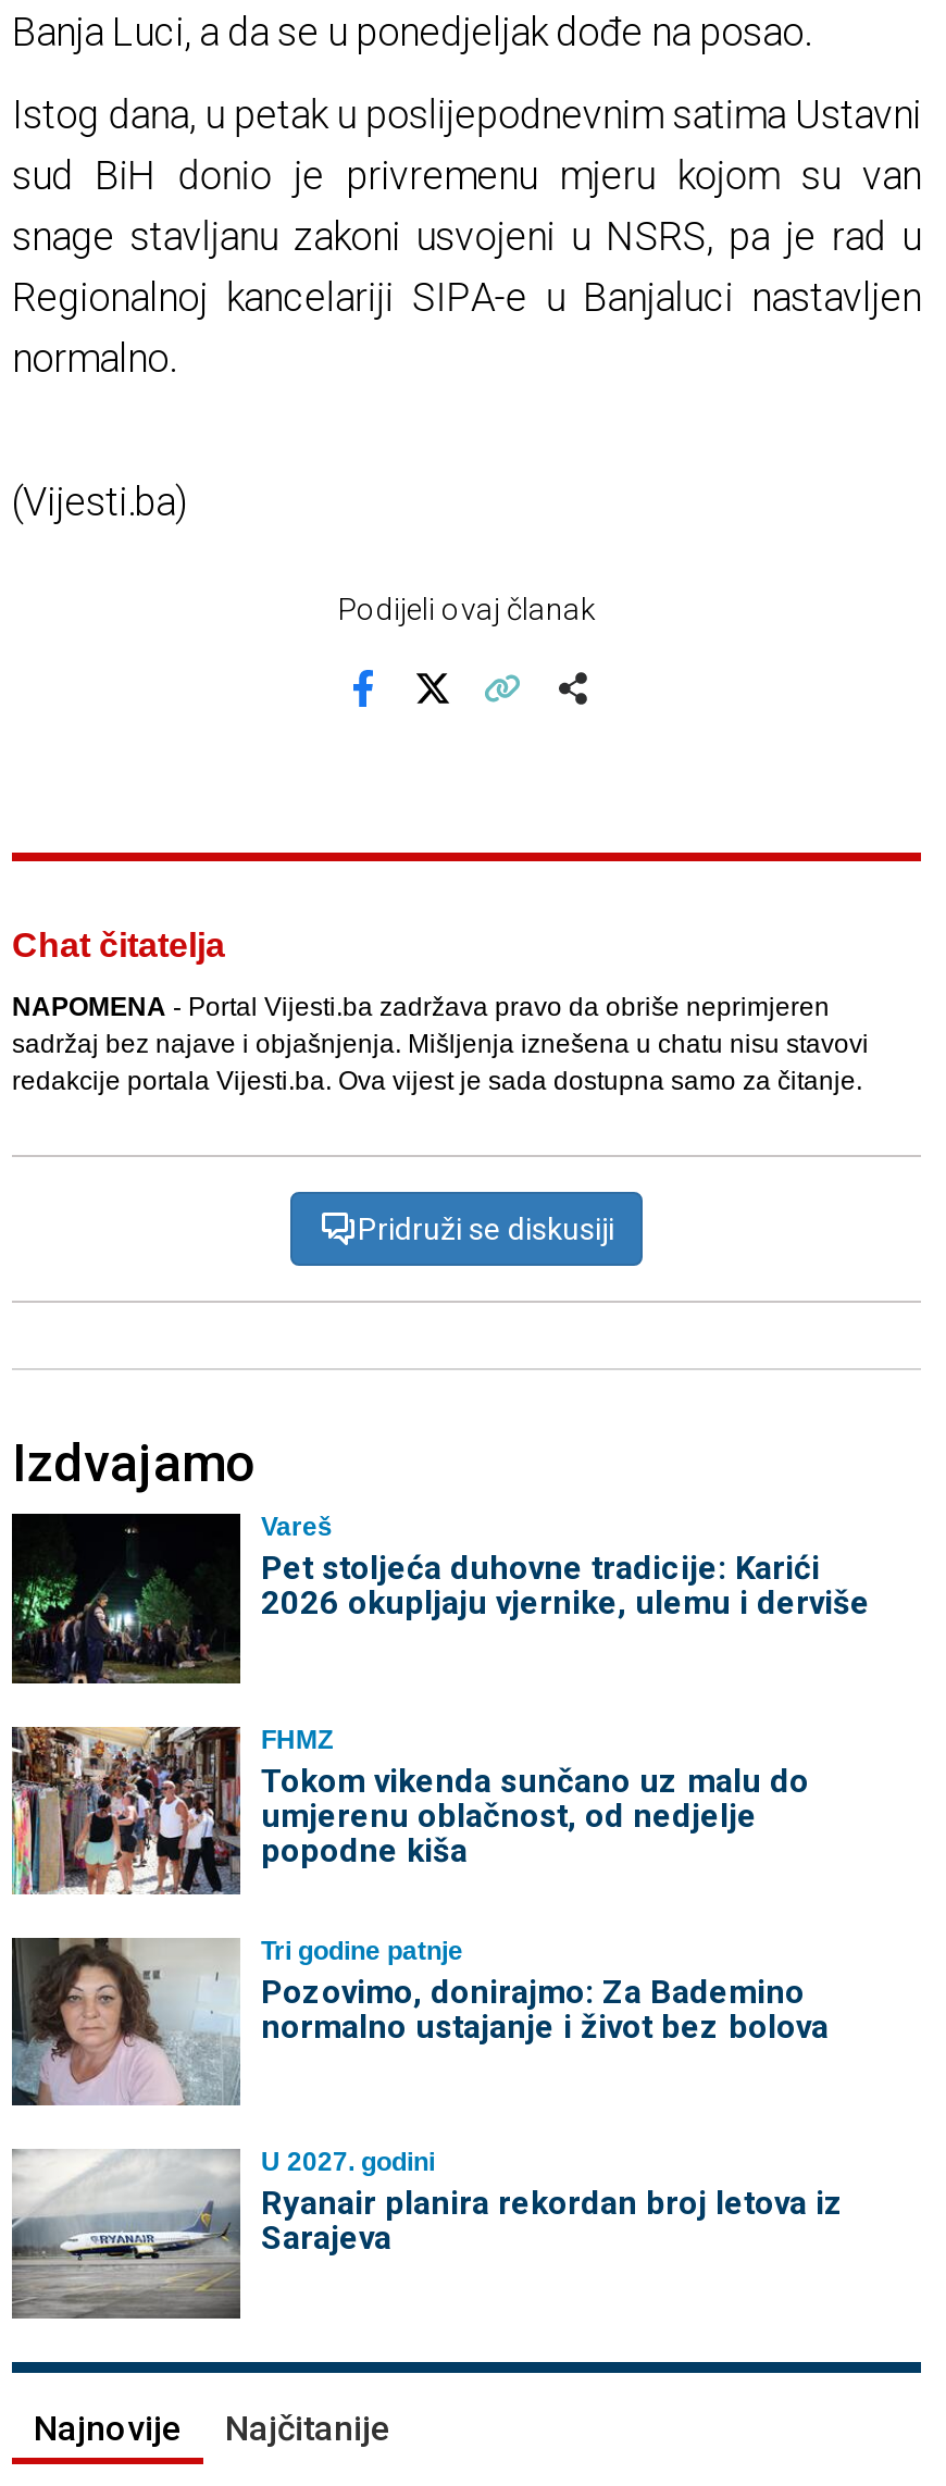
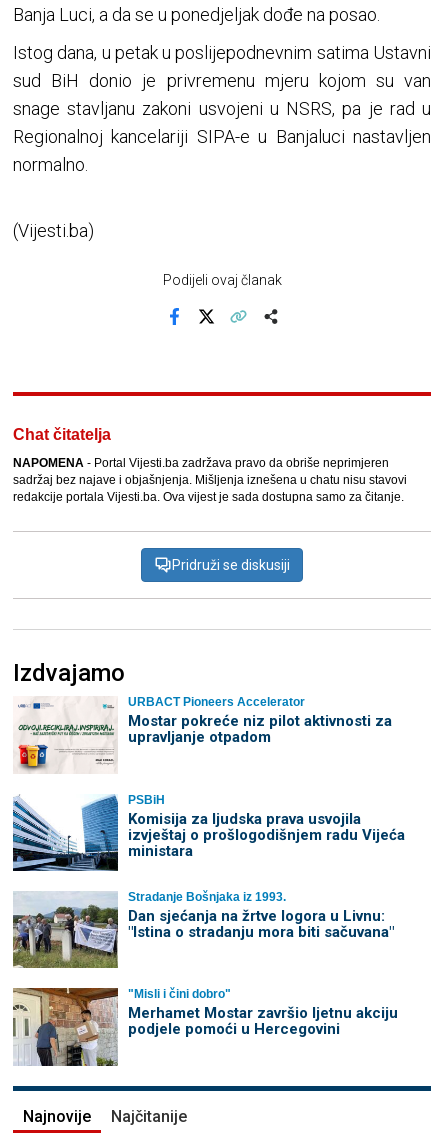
- [image]
- Vareš
- Pet stoljeća duhovne tradicije: Karići
- 2026 okupljaju vjernike, ulemu i derviše
+ [image]
+ URBACT Pioneers Accelerator
+ Mostar pokreće niz pilot aktivnosti za
+ upravljanje otpadom

- [image]
- FHMZ
- Tokom vikenda sunčano uz malu do
- umjerenu oblačnost, od nedjelje
- popodne kiša
+ [image]
+ PSBiH
+ Komisija za ljudska prava usvojila
+ izvještaj o prošlogodišnjem radu Vijeća
+ ministara

- [image]
- Tri godine patnje
- Pozovimo, donirajmo: Za Bademino
- normalno ustajanje i život bez bolova
+ [image]
+ Stradanje Bošnjaka iz 1993.
+ Dan sjećanja na žrtve logora u Livnu:
+ "Istina o stradanju mora biti sačuvana"

- [image]
- U 2027. godini
- Ryanair planira rekordan broj letova iz
- Sarajeva
+ [image]
+ "Misli i čini dobro"
+ Merhamet Mostar završio ljetnu akciju
+ podjele pomoći u Hercegovini
